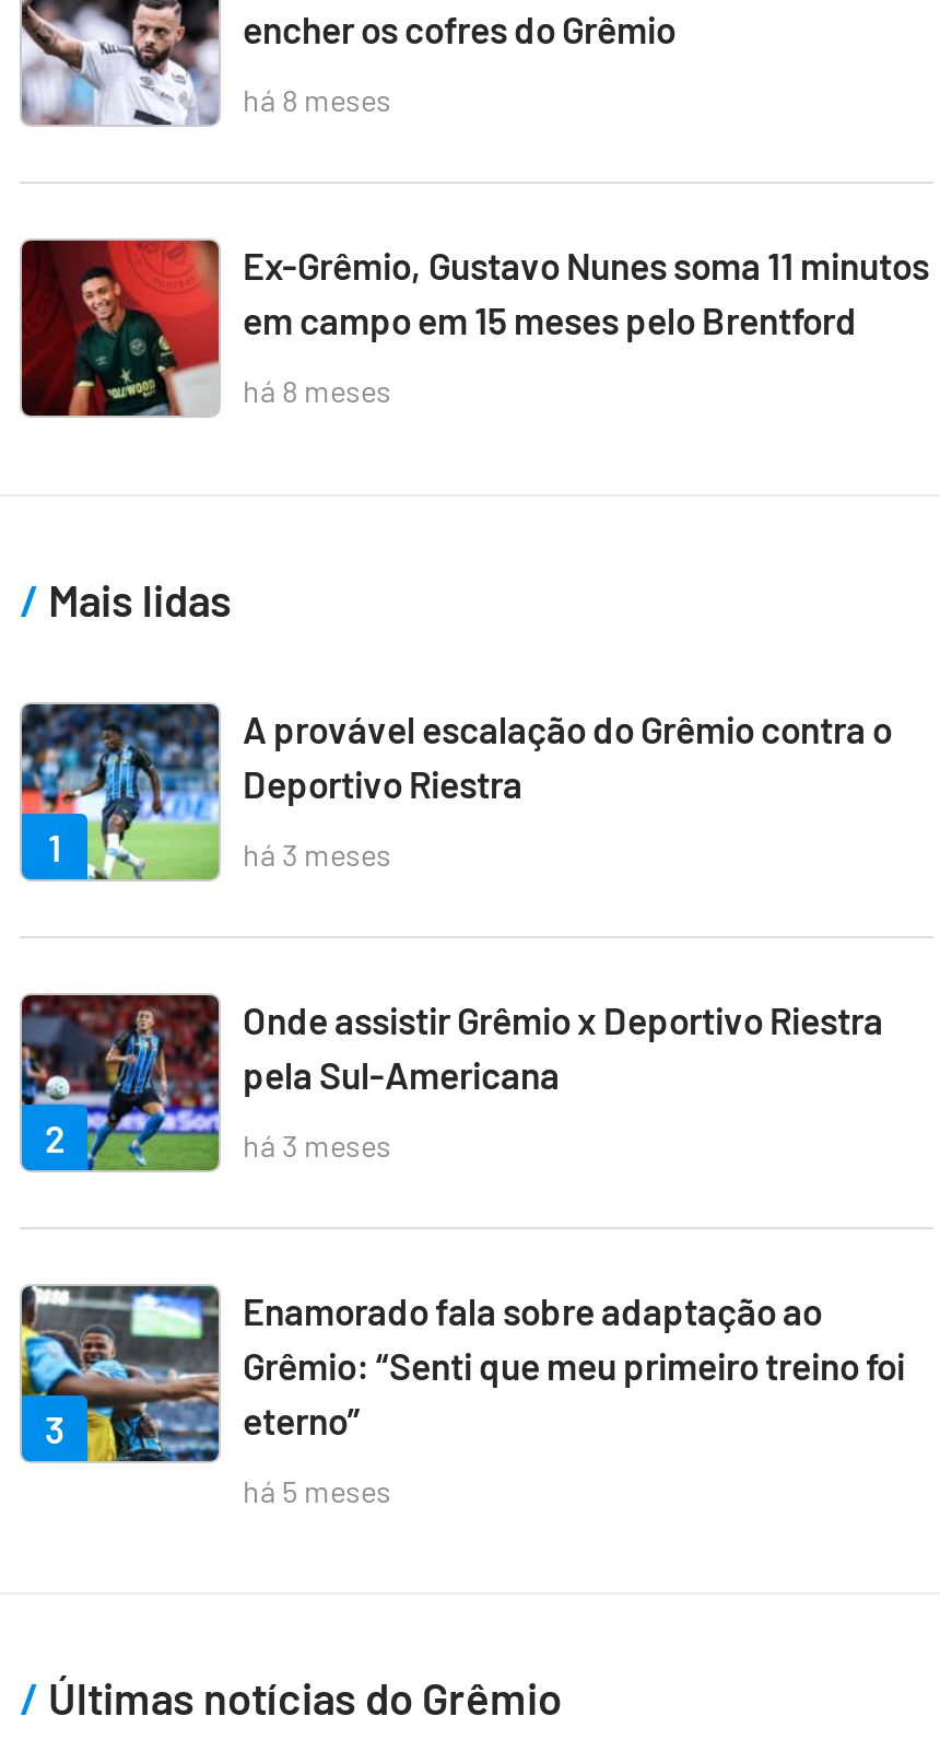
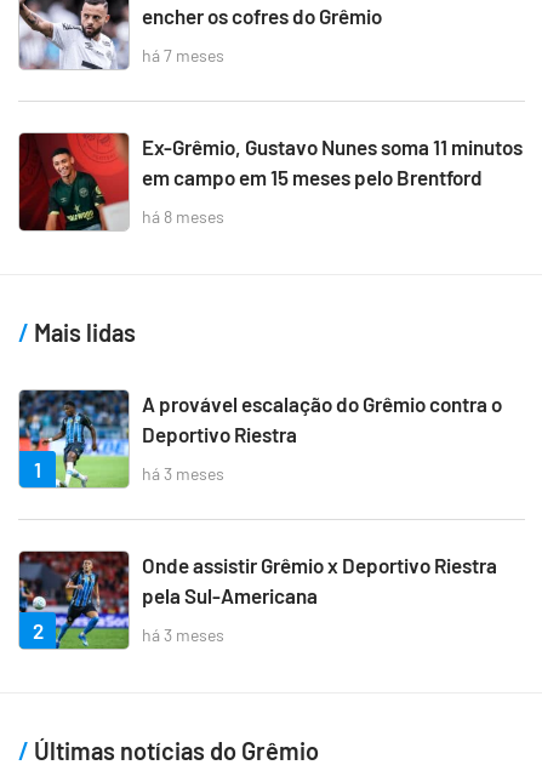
- há 8 meses
+ há 7 meses

- [image]
- 3

- Enamorado fala sobre adaptação ao
- Grêmio: “Senti que meu primeiro treino foi
- eterno”
- há 5 meses
